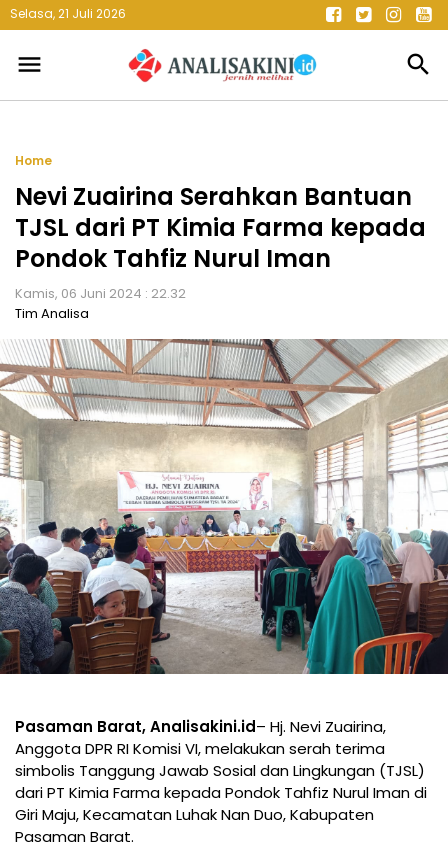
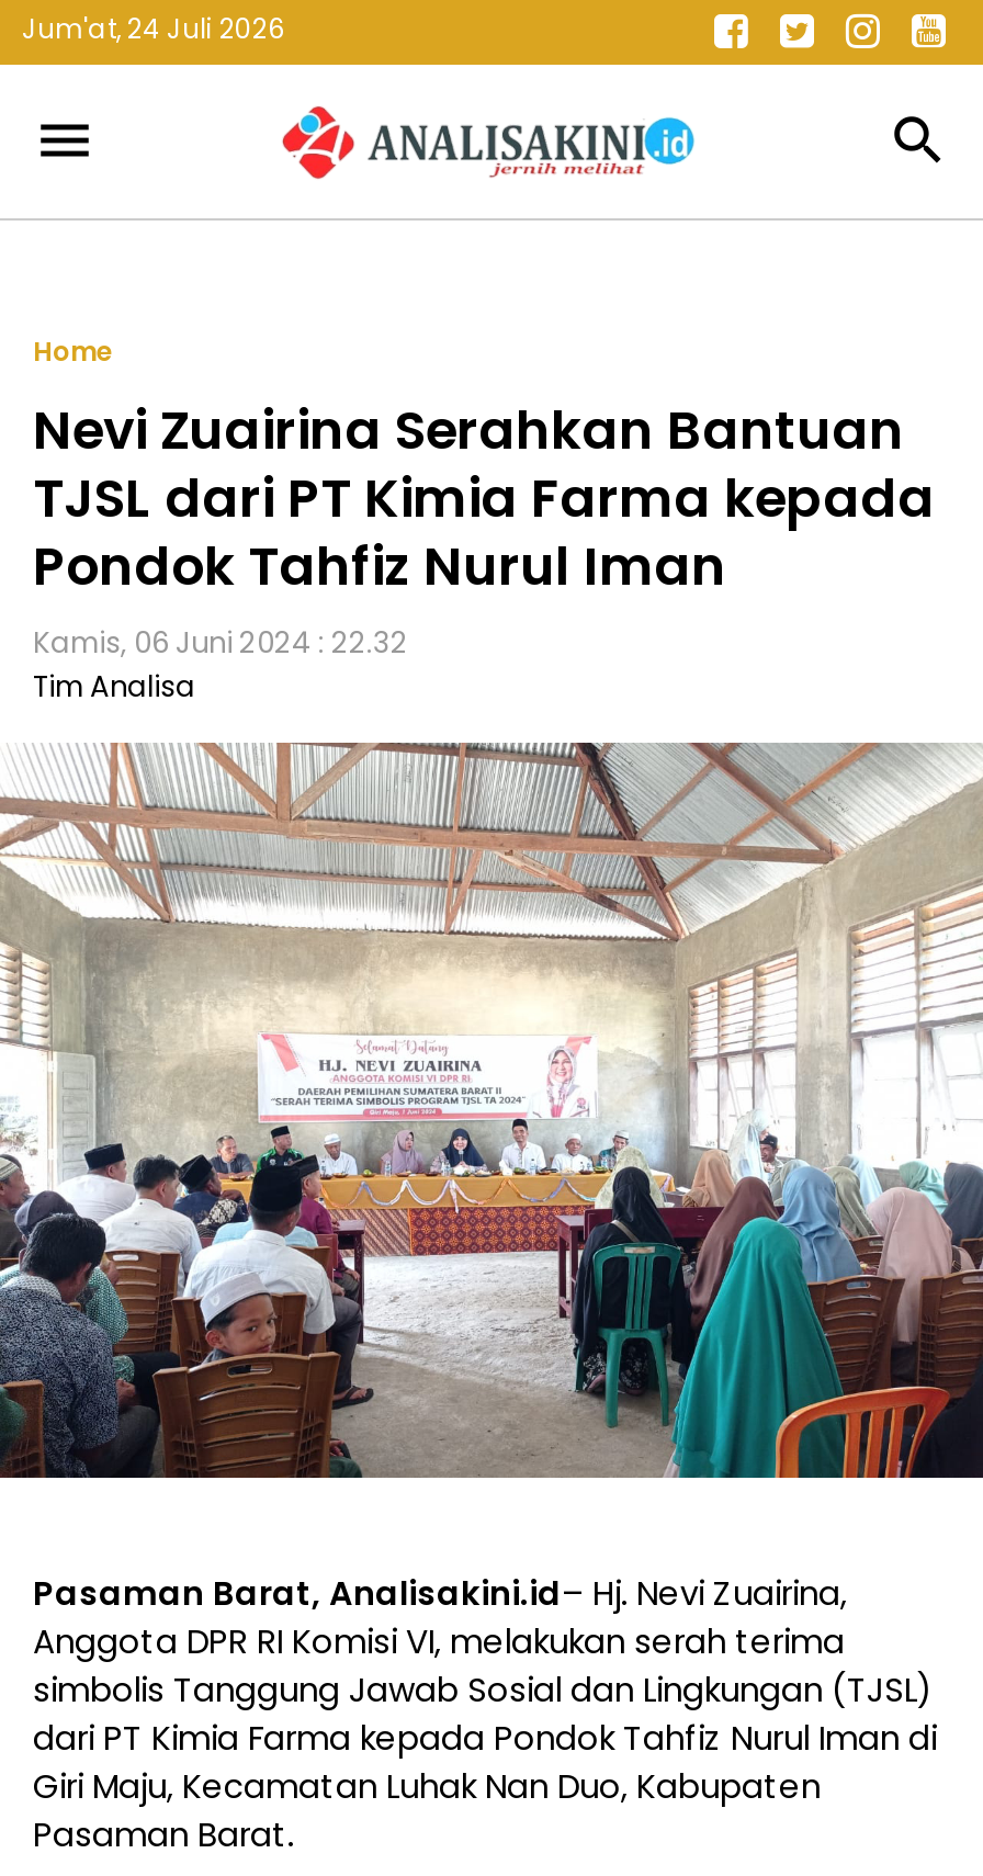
- Selasa, 21 Juli 2026
+ Jum'at, 24 Juli 2026
